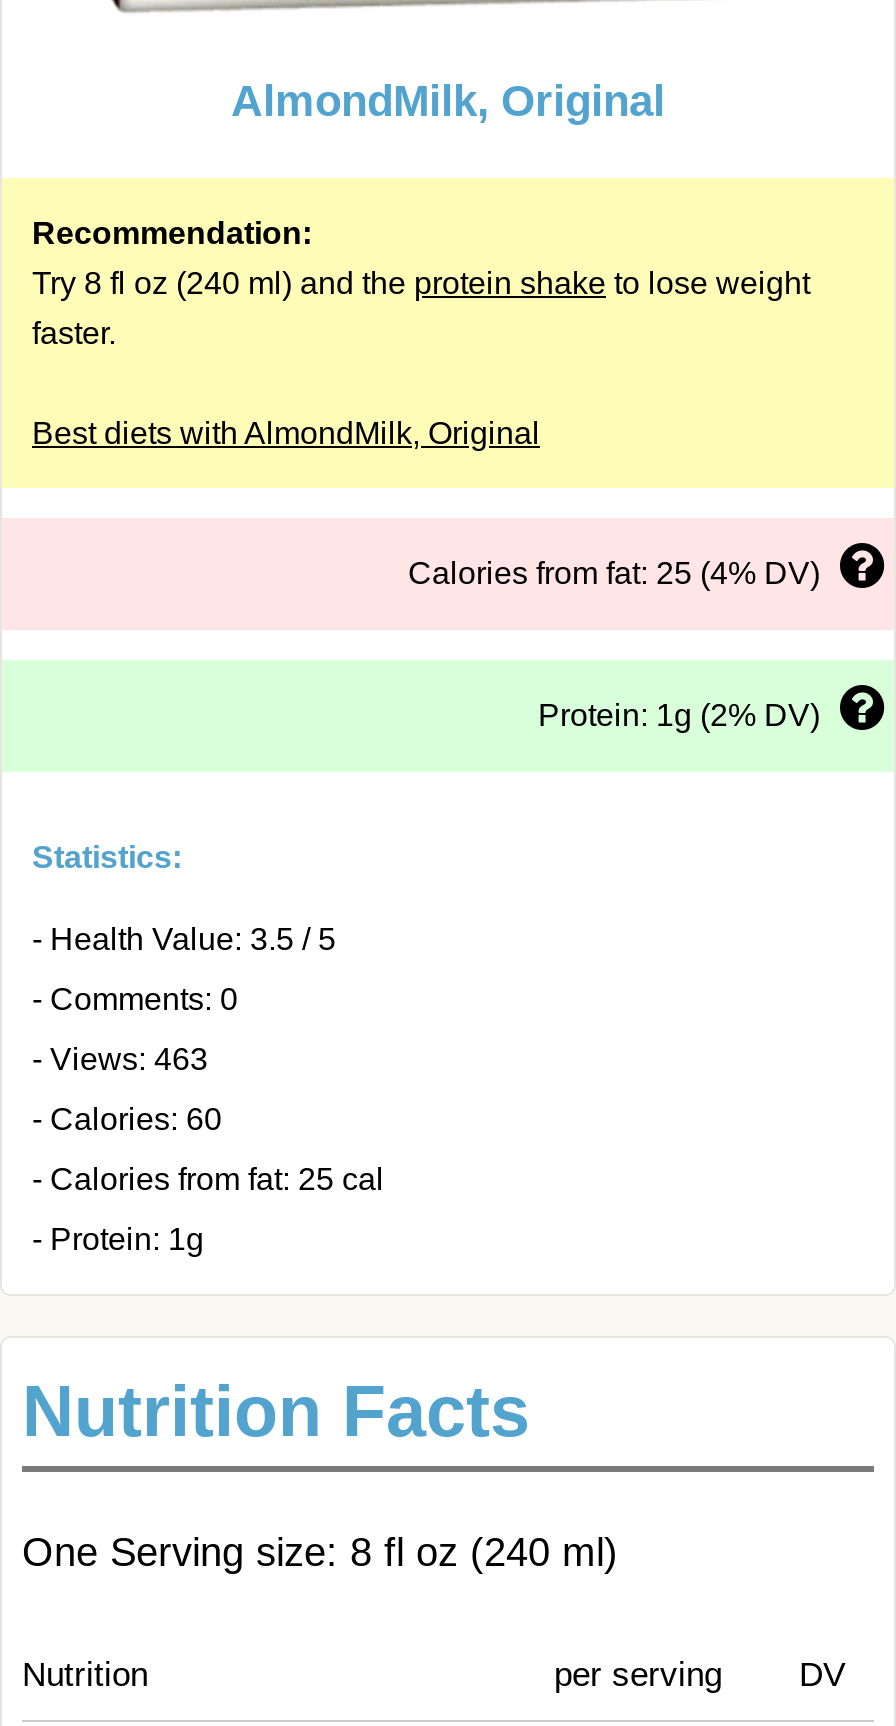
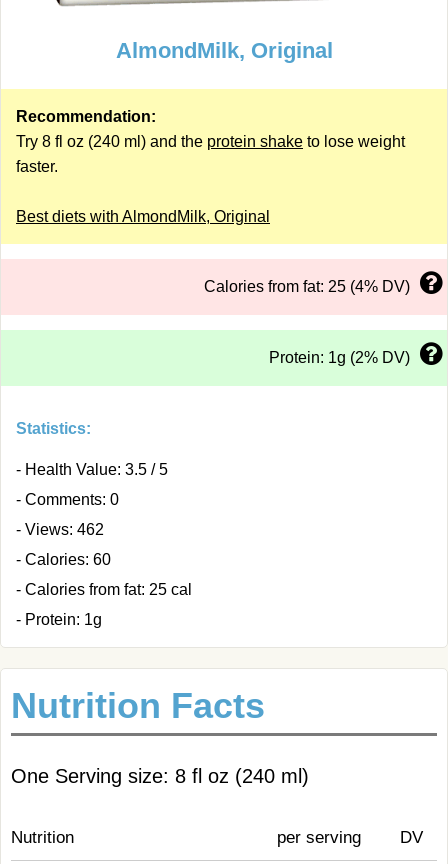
- - Views: 463
+ - Views: 462
